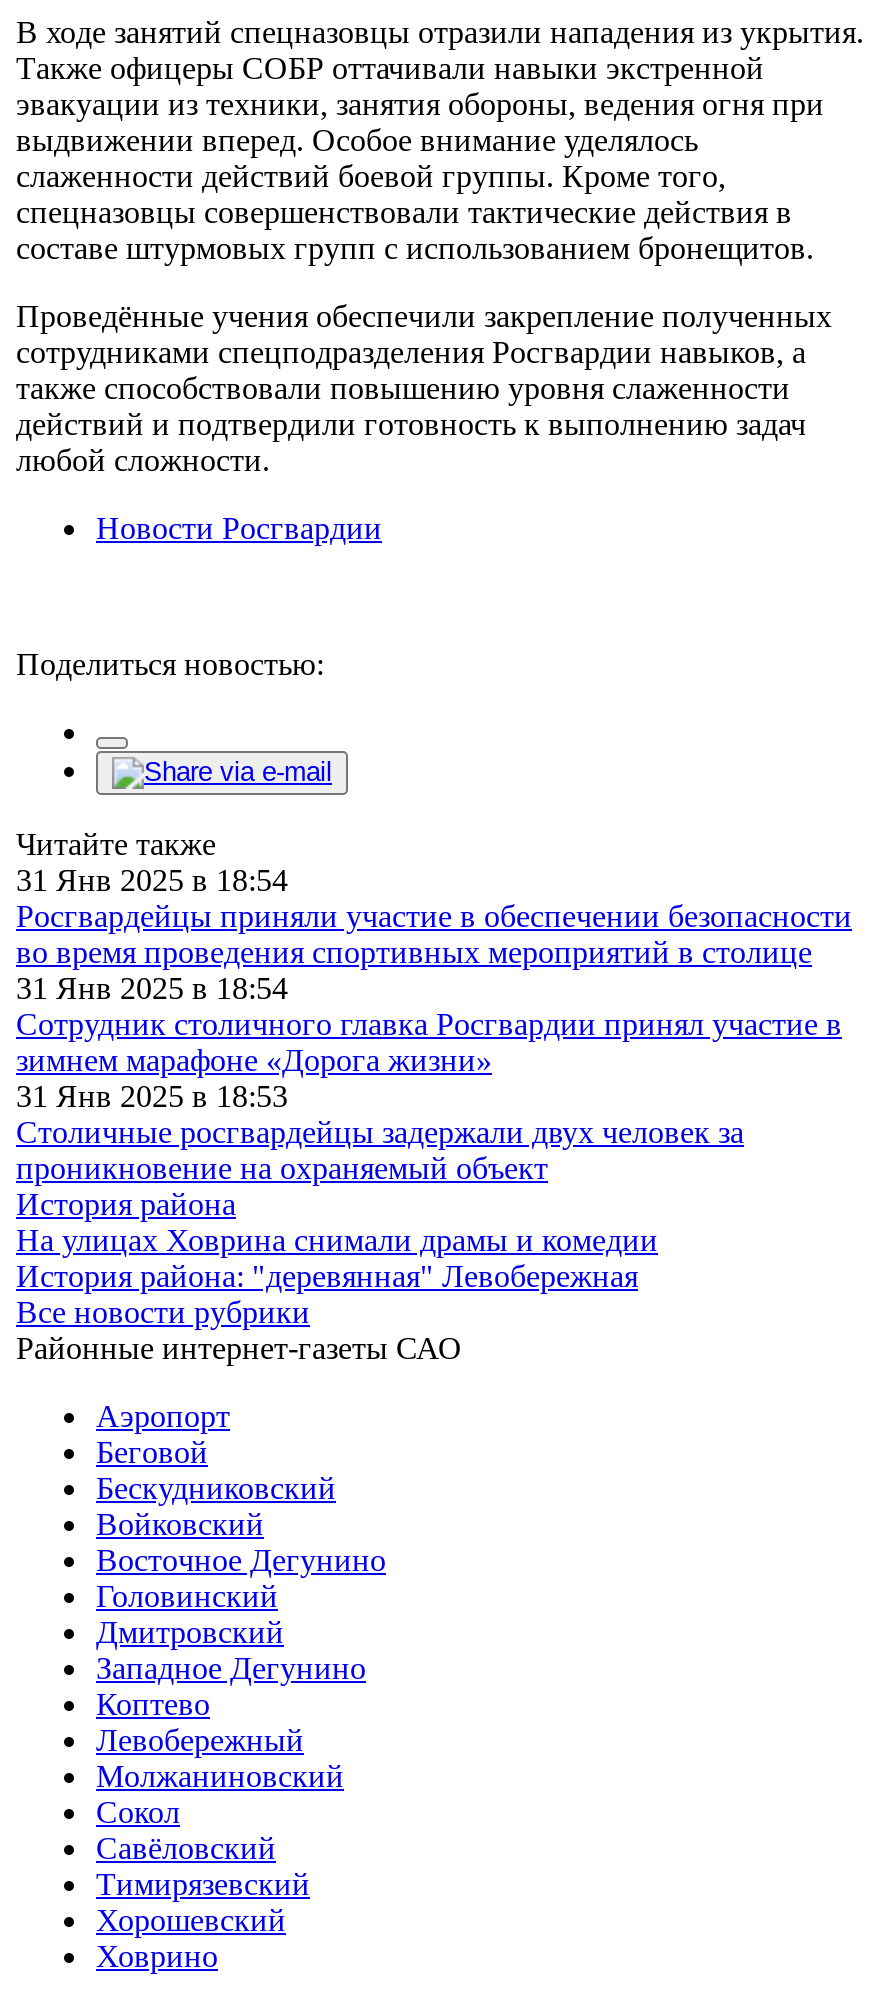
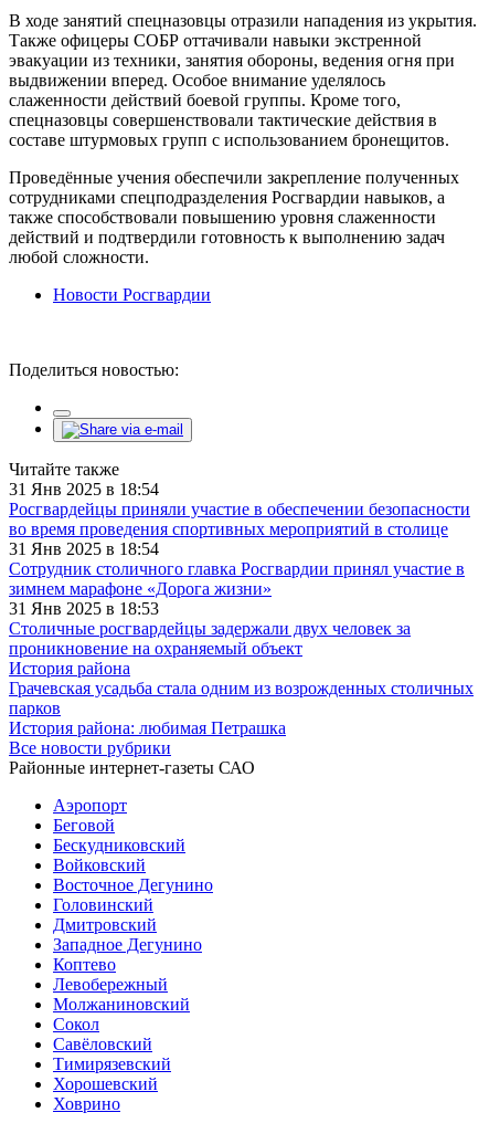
- На улицах Ховрина снимали драмы и комедии
- История района: "деревянная" Левобережная
+ Грачевская усадьба стала одним из возрожденных столичных
+ парков
+ История района: любимая Петрашка
